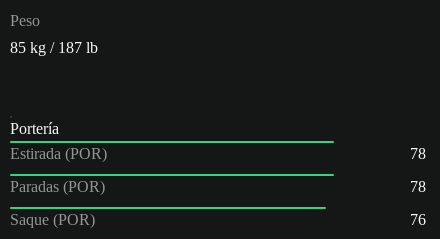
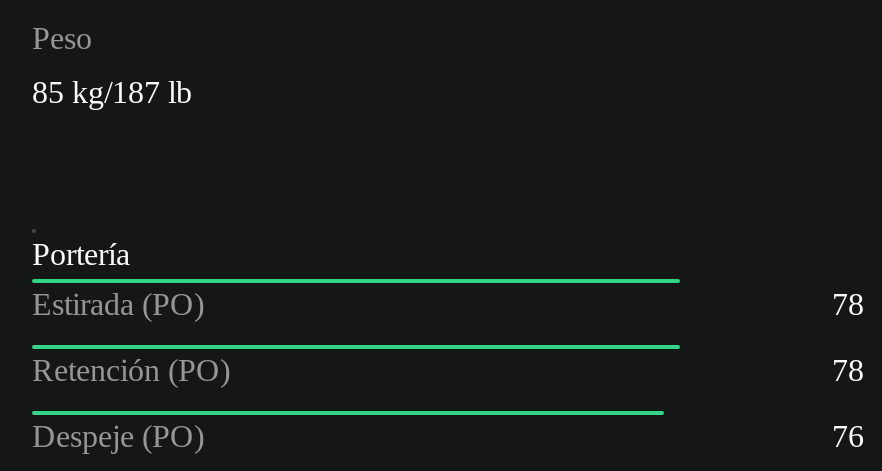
- 85 kg / 187 lb
+ 85 kg/187 lb

- Estirada (POR)
+ Estirada (PO)

- Paradas (POR)
+ Retención (PO)

- Saque (POR)
+ Despeje (PO)
